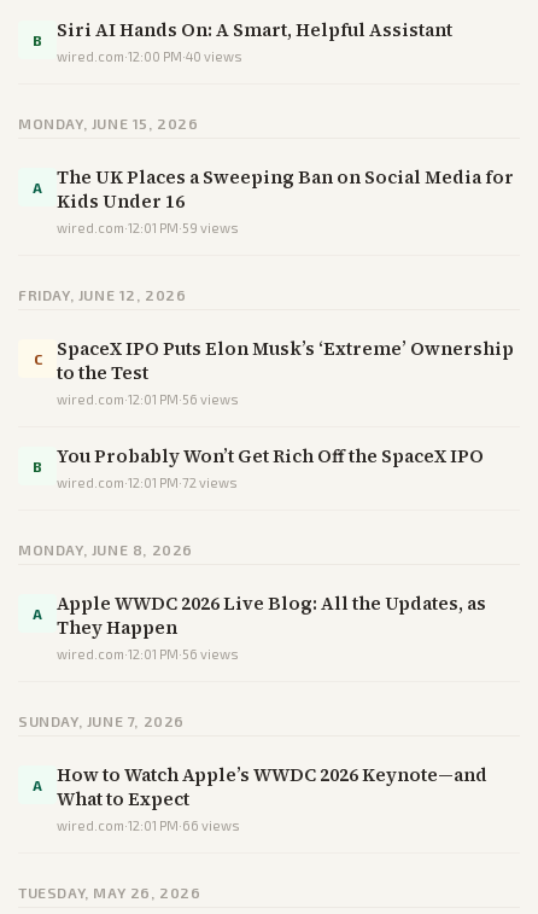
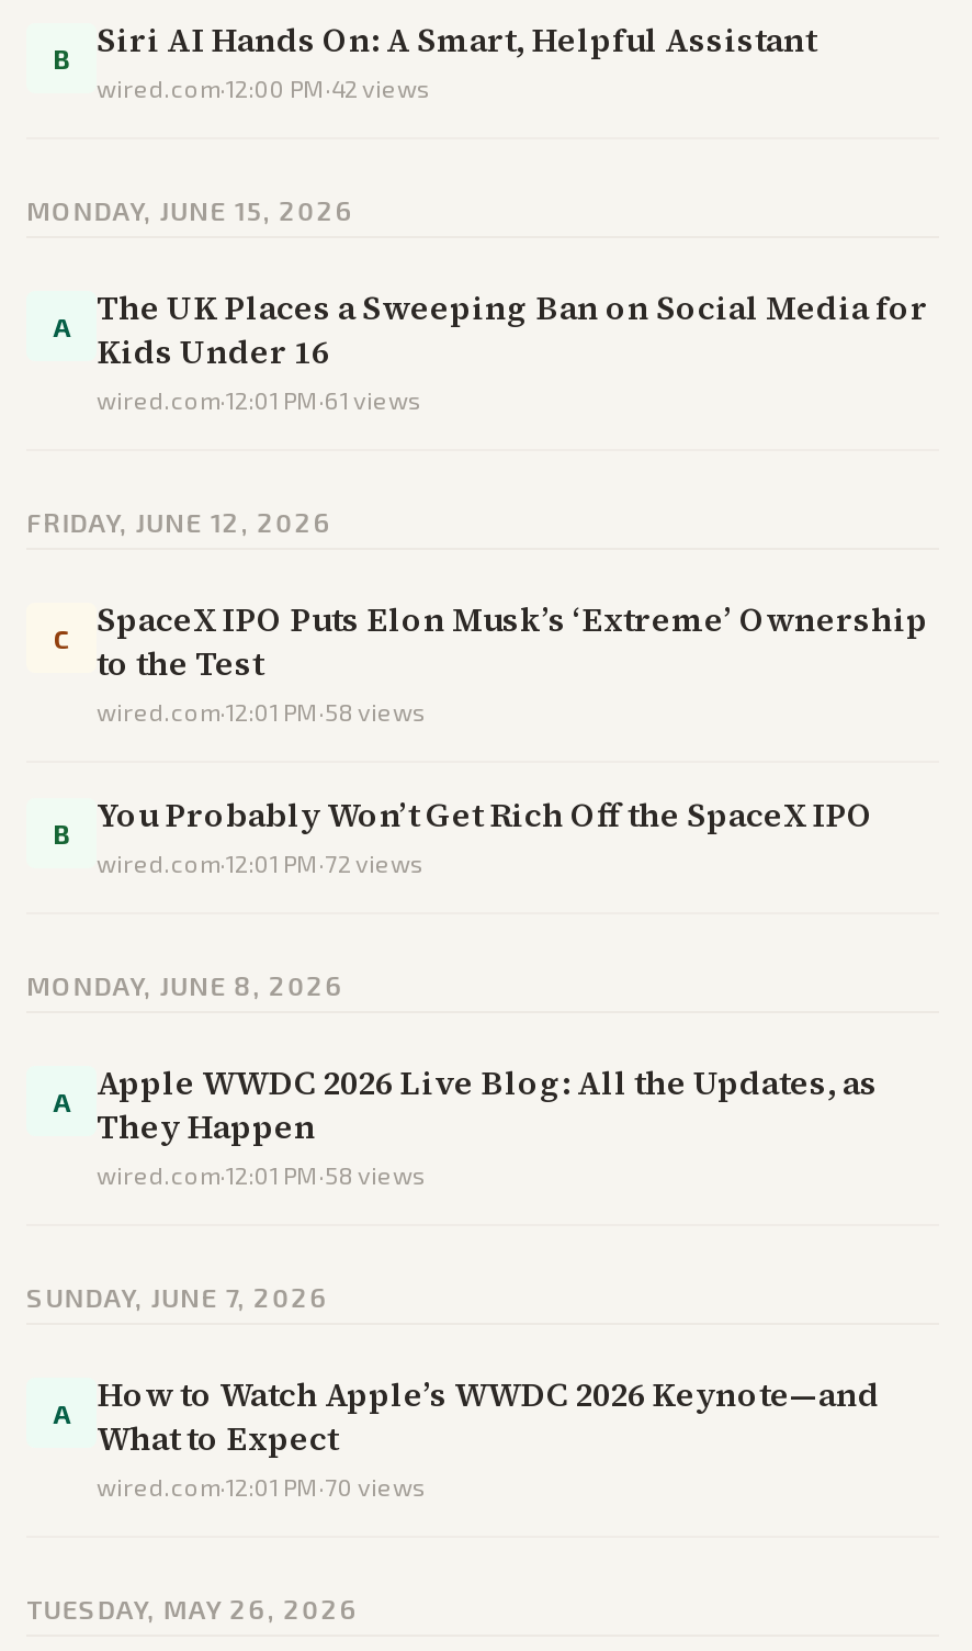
- wired.com·12:00 PM · 40 views
+ wired.com·12:00 PM · 42 views

- wired.com·12:01 PM · 59 views
+ wired.com·12:01 PM · 61 views

- wired.com·12:01 PM · 56 views
+ wired.com·12:01 PM · 58 views

- wired.com·12:01 PM · 56 views
+ wired.com·12:01 PM · 58 views

- wired.com·12:01 PM · 66 views
+ wired.com·12:01 PM · 70 views
